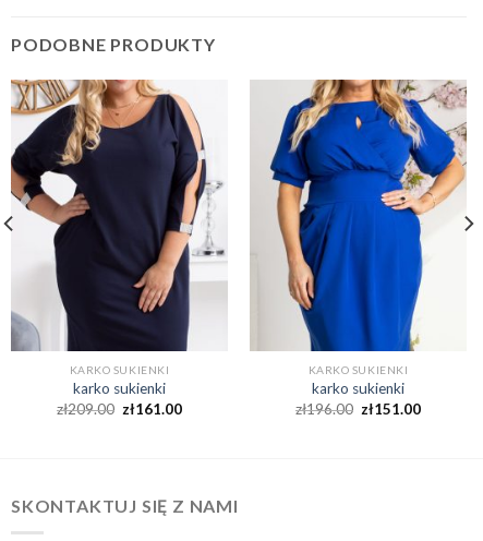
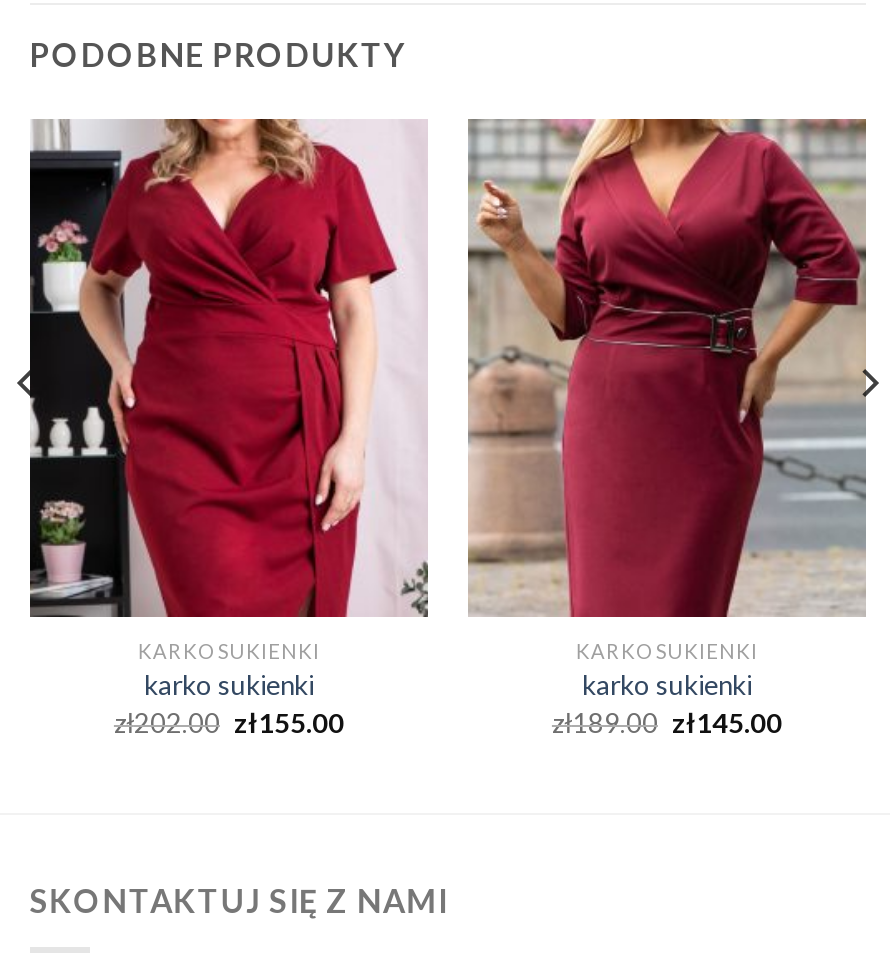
- [image]
+ [image]

- [image]
+ [image]

- zł209.00 zł161.00
+ zł202.00 zł155.00

- zł196.00 zł151.00
+ zł189.00 zł145.00
